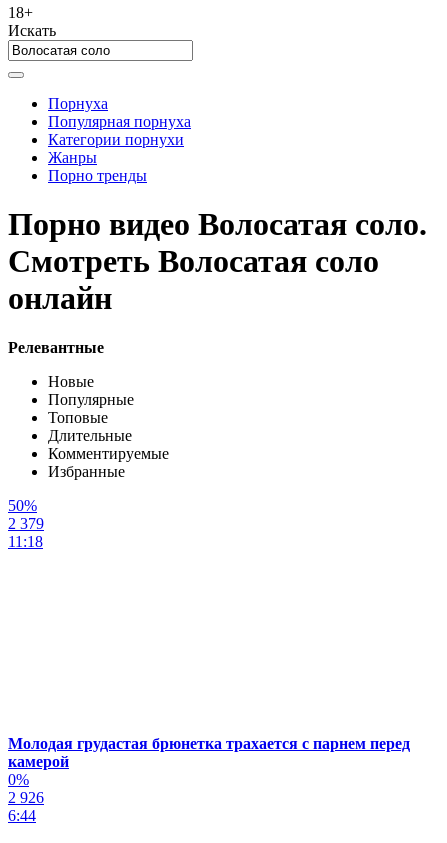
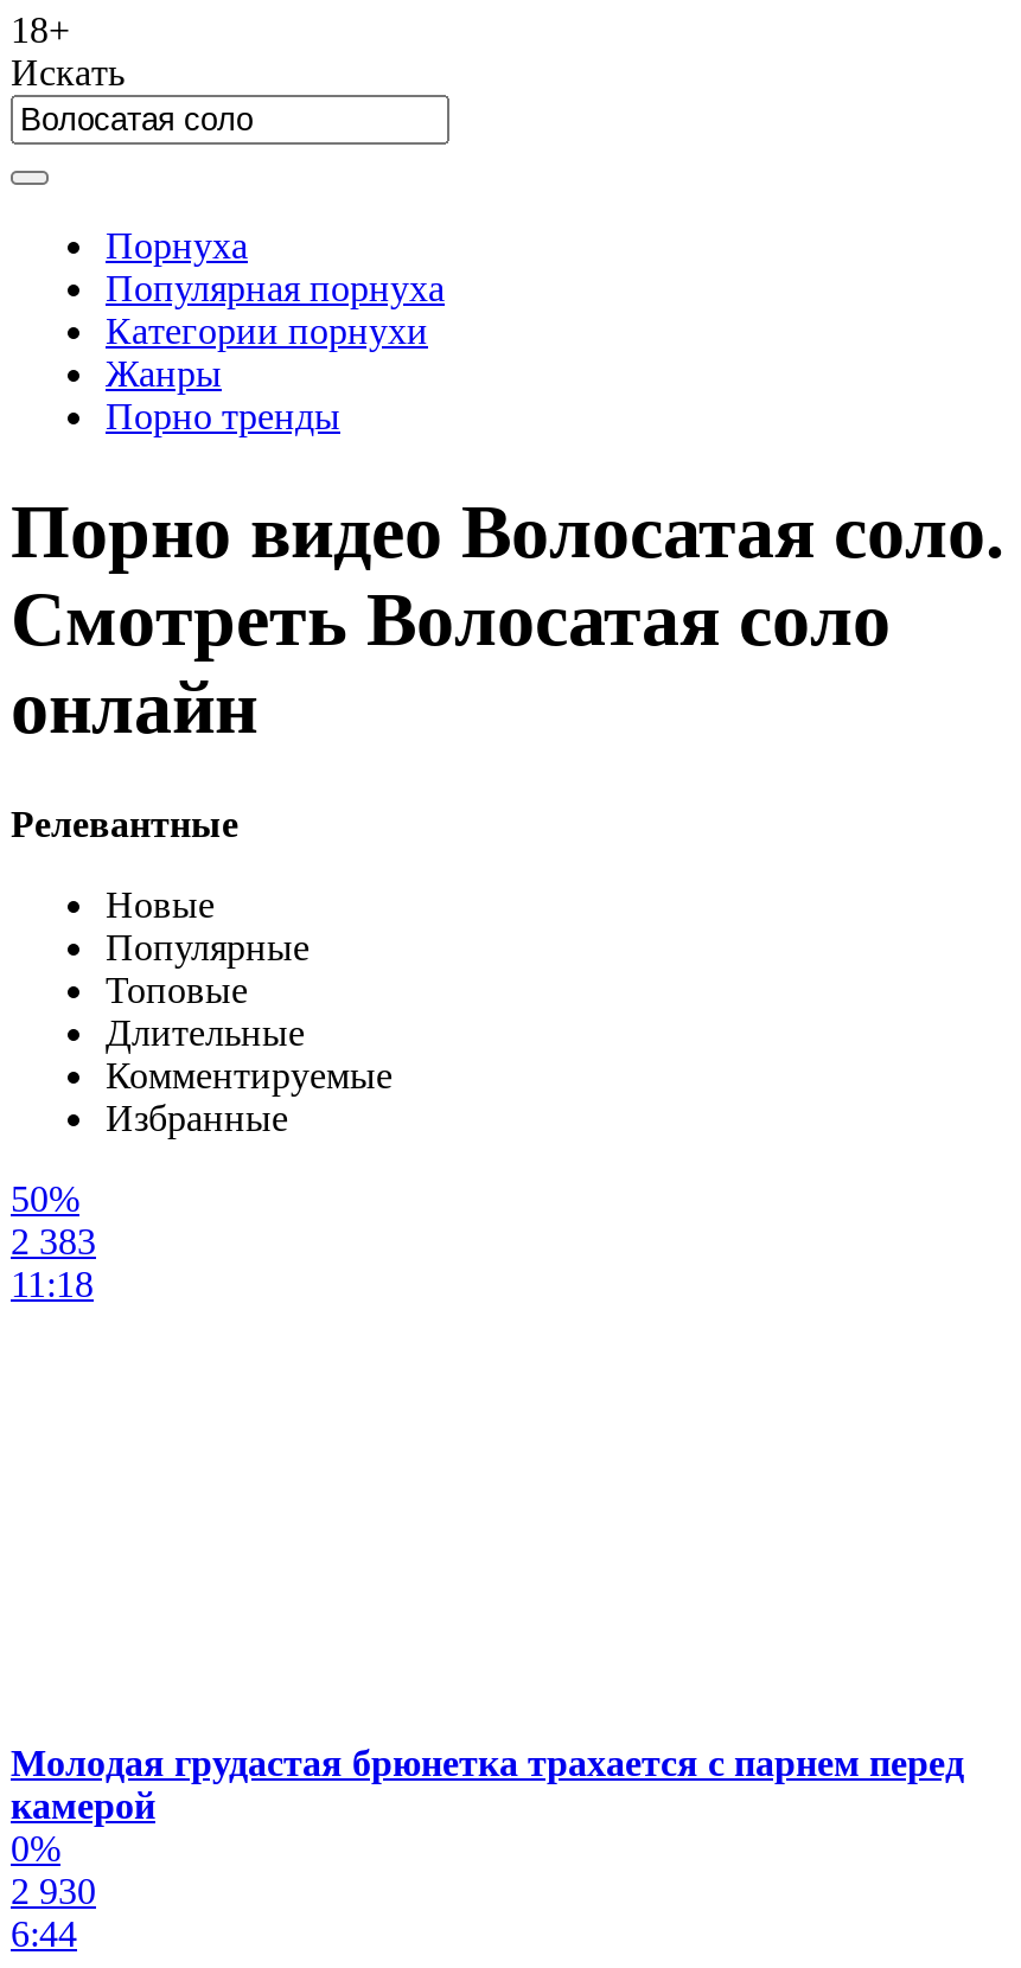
- 2 379
+ 2 383

- 2 926
+ 2 930
